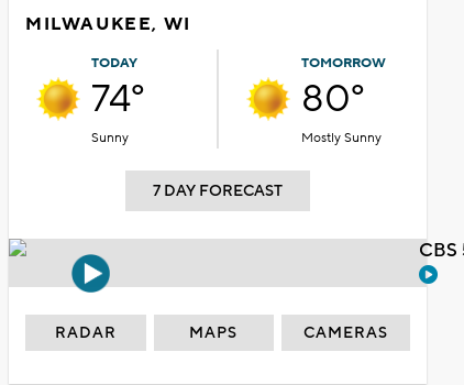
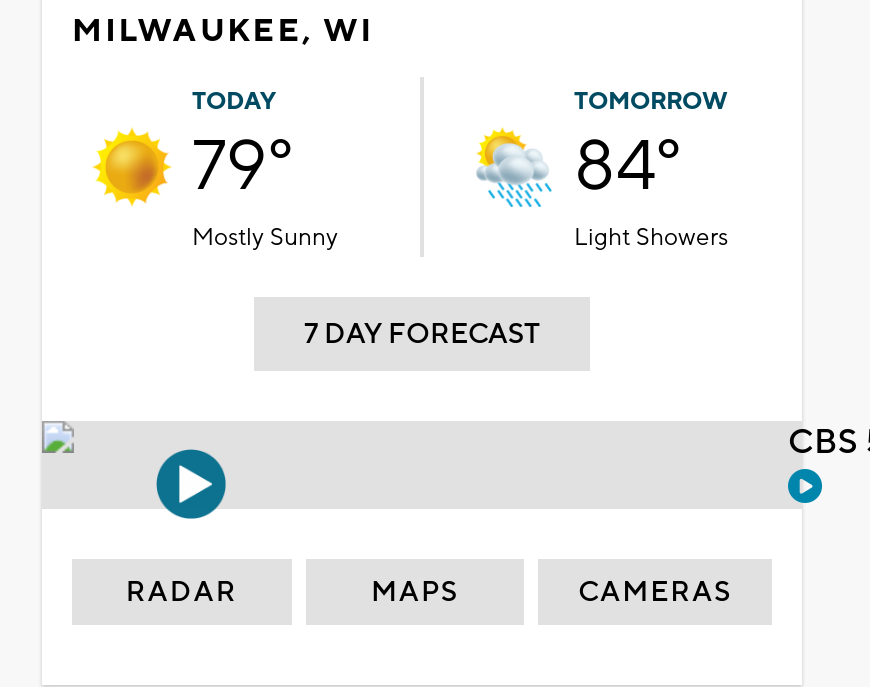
- 74°
- Sunny
+ 79°
+ Mostly Sunny

- [image]
- 80°
- Mostly Sunny
+ [image]
+ 84°
+ Light Showers
